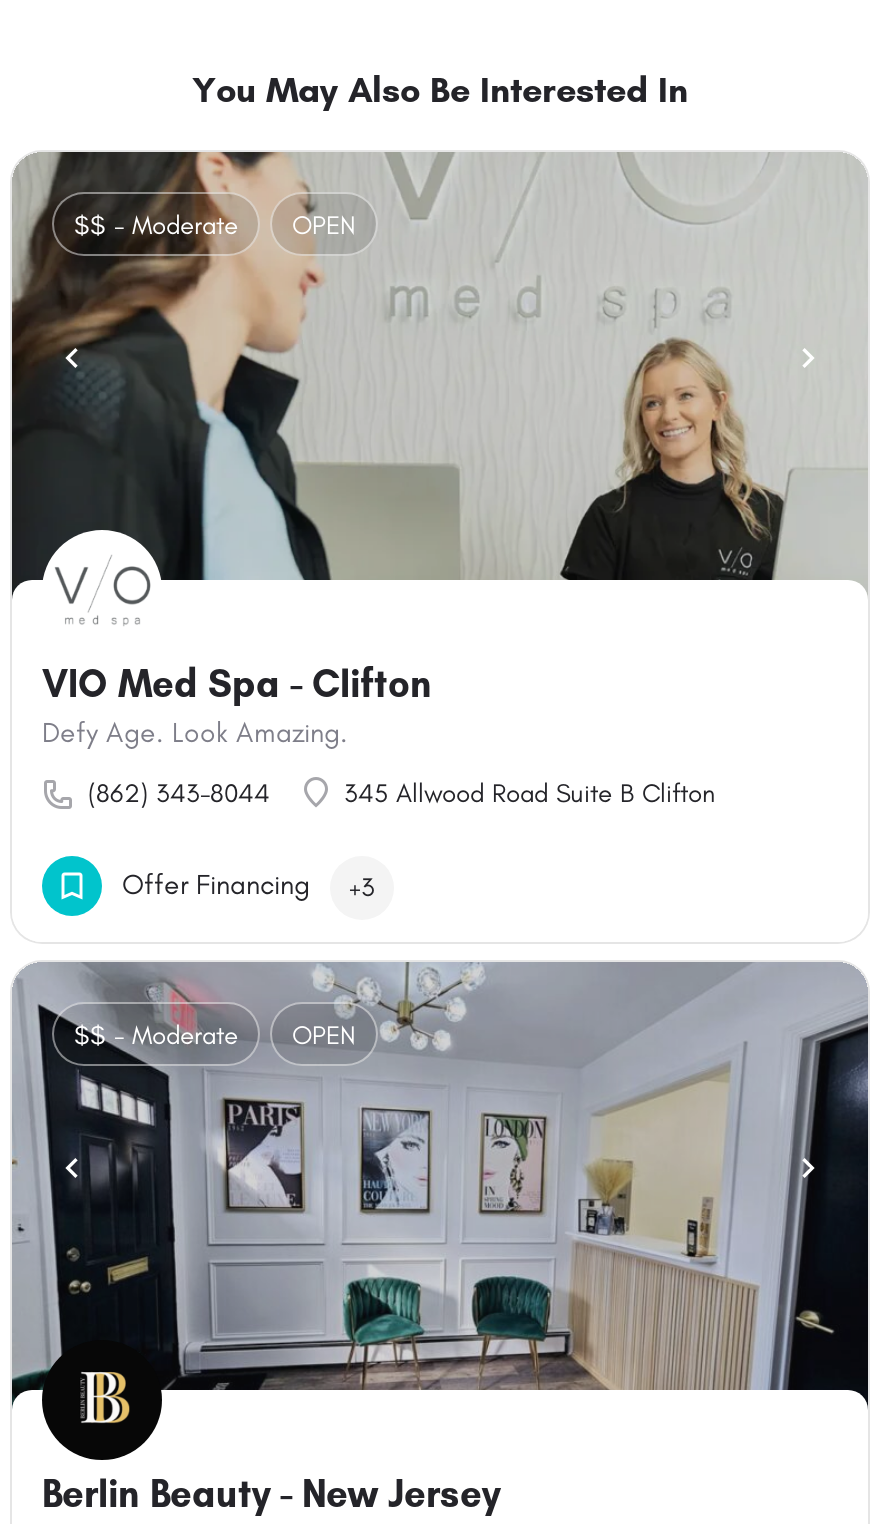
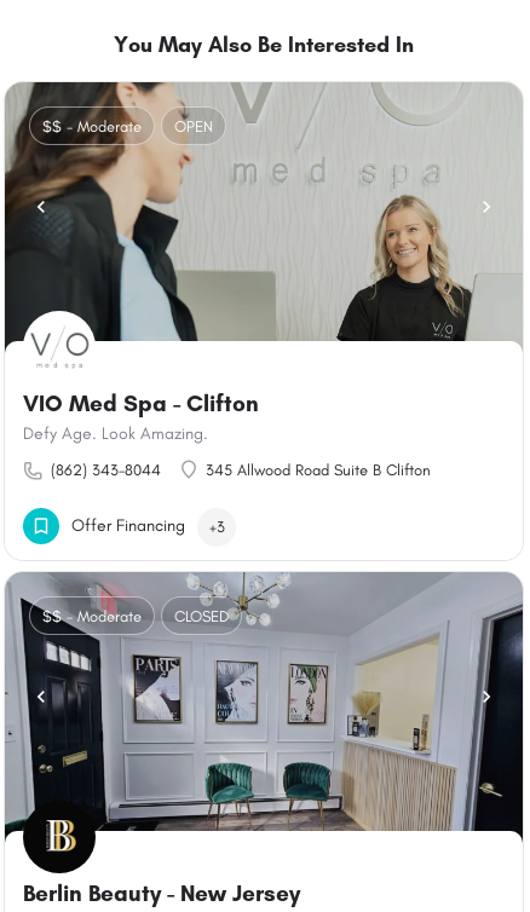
- OPEN
+ CLOSED
